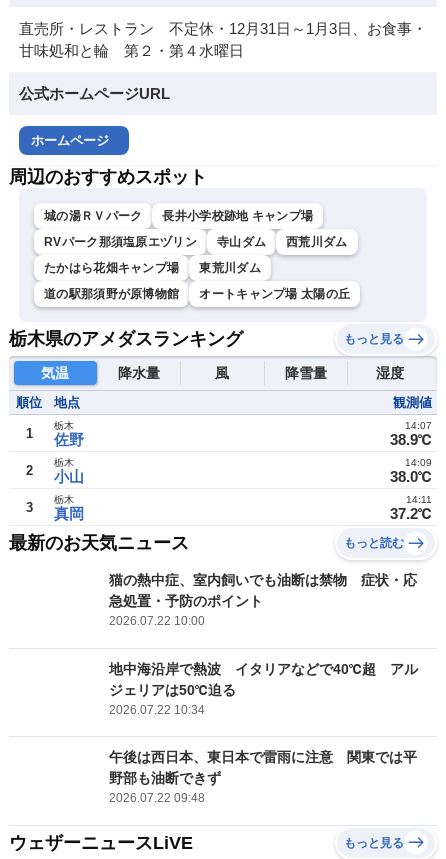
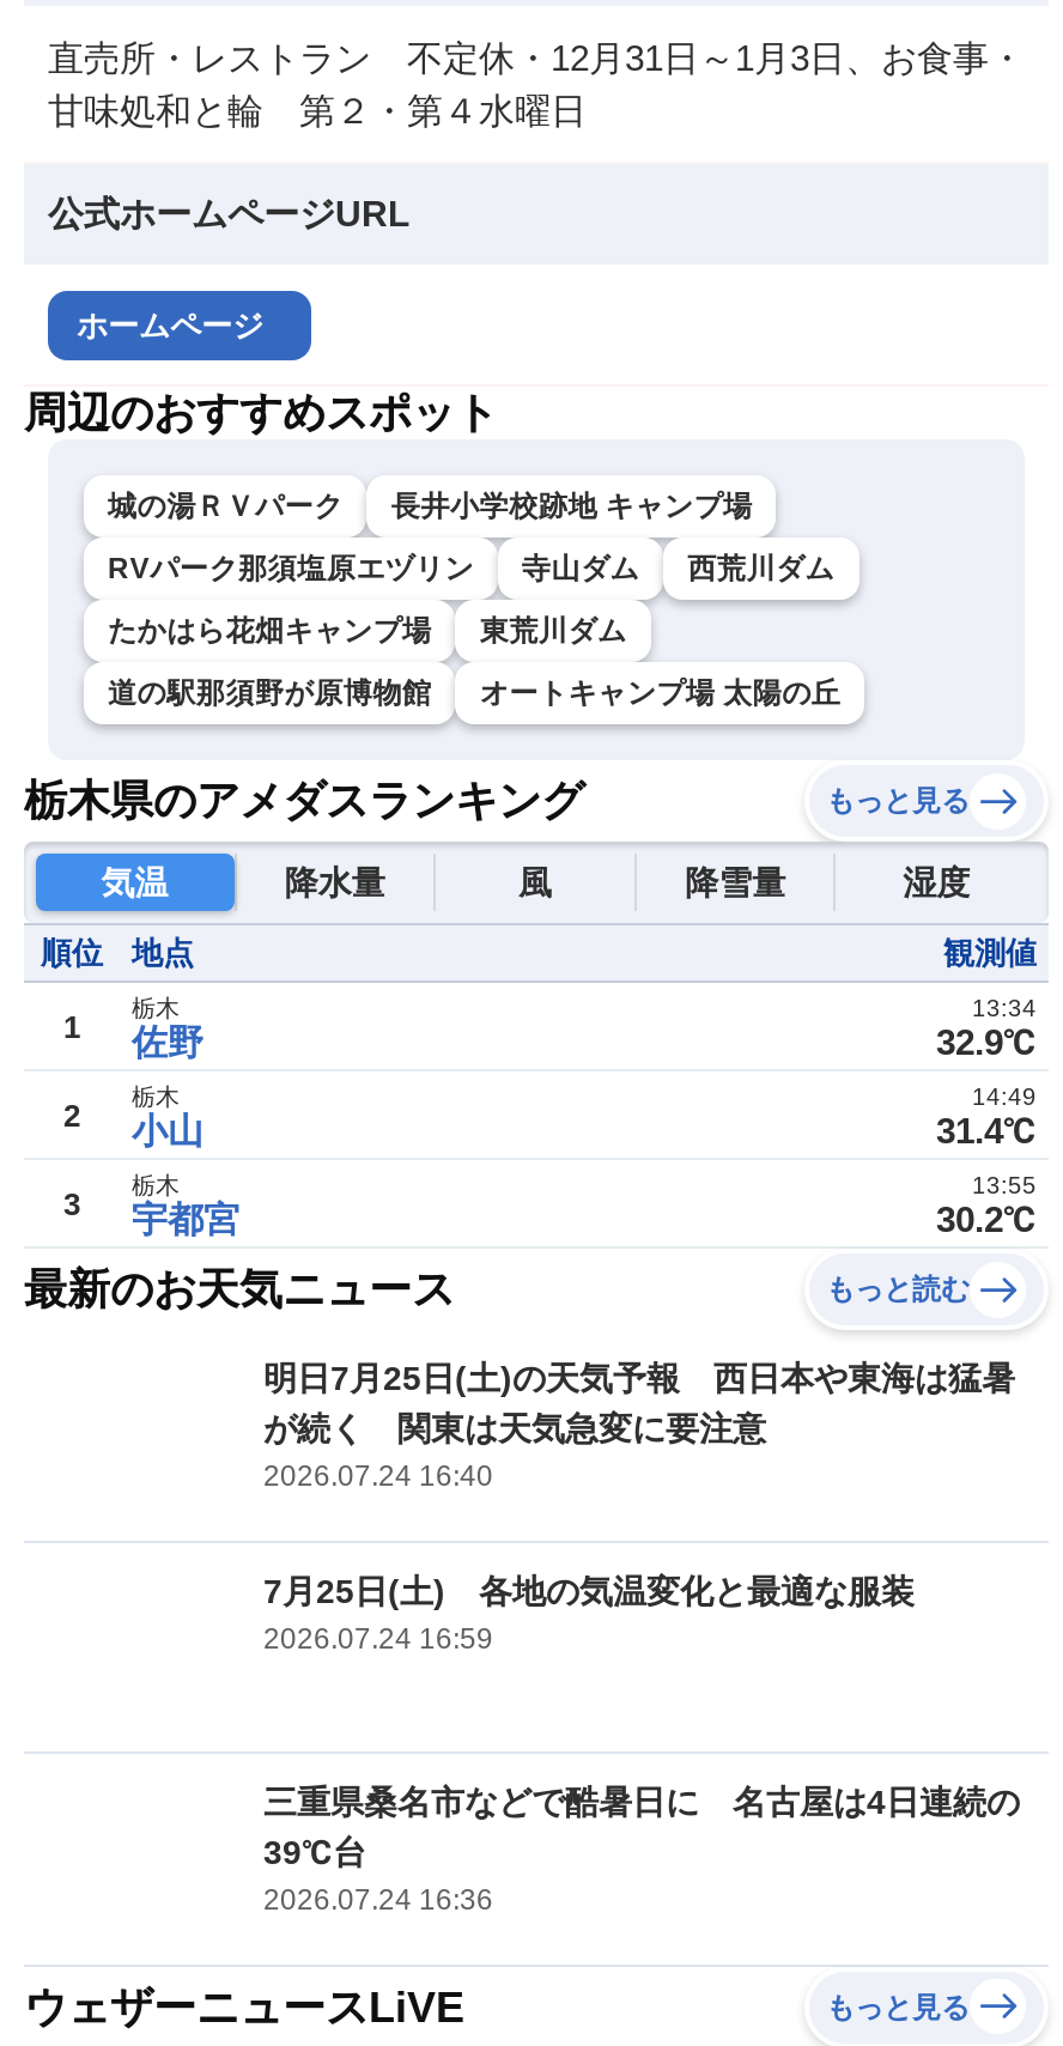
- 14:07
+ 13:34

- 38.9℃
+ 32.9℃

- 14:09
+ 14:49

- 38.0℃
+ 31.4℃

- 14:11
+ 13:55

- 真岡
+ 宇都宮

- 37.2℃
+ 30.2℃

- 猫の熱中症、室内飼いでも油断は禁物 症状・応
- 急処置・予防のポイント
- 2026.07.22 10:00
+ 明日7月25日(土)の天気予報 西日本や東海は猛暑
+ が続く 関東は天気急変に要注意
+ 2026.07.24 16:40

- 地中海沿岸で熱波 イタリアなどで40℃超 アル
- ジェリアは50℃迫る
- 2026.07.22 10:34
+ 7月25日(土) 各地の気温変化と最適な服装
+ 2026.07.24 16:59

- 午後は西日本、東日本で雷雨に注意 関東では平
- 野部も油断できず
- 2026.07.22 09:48
+ 三重県桑名市などで酷暑日に 名古屋は4日連続の
+ 39℃台
+ 2026.07.24 16:36
